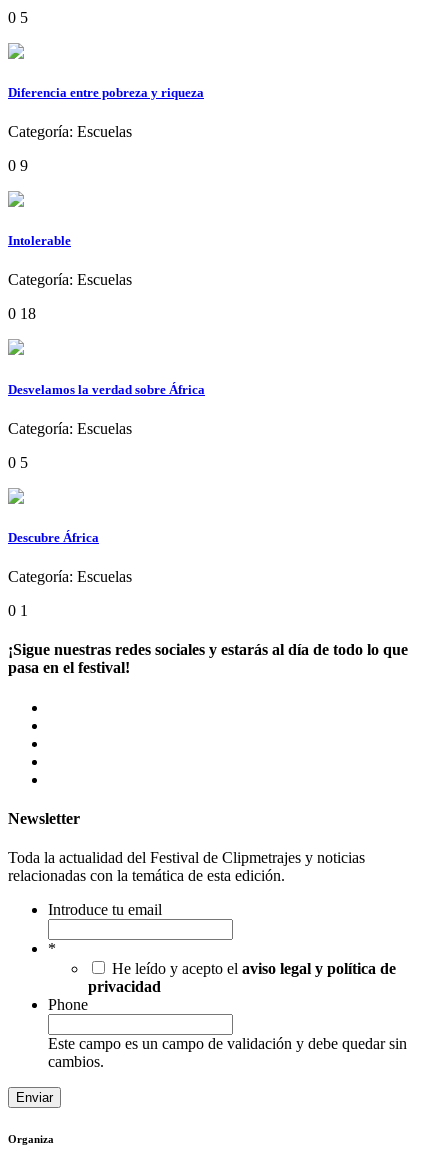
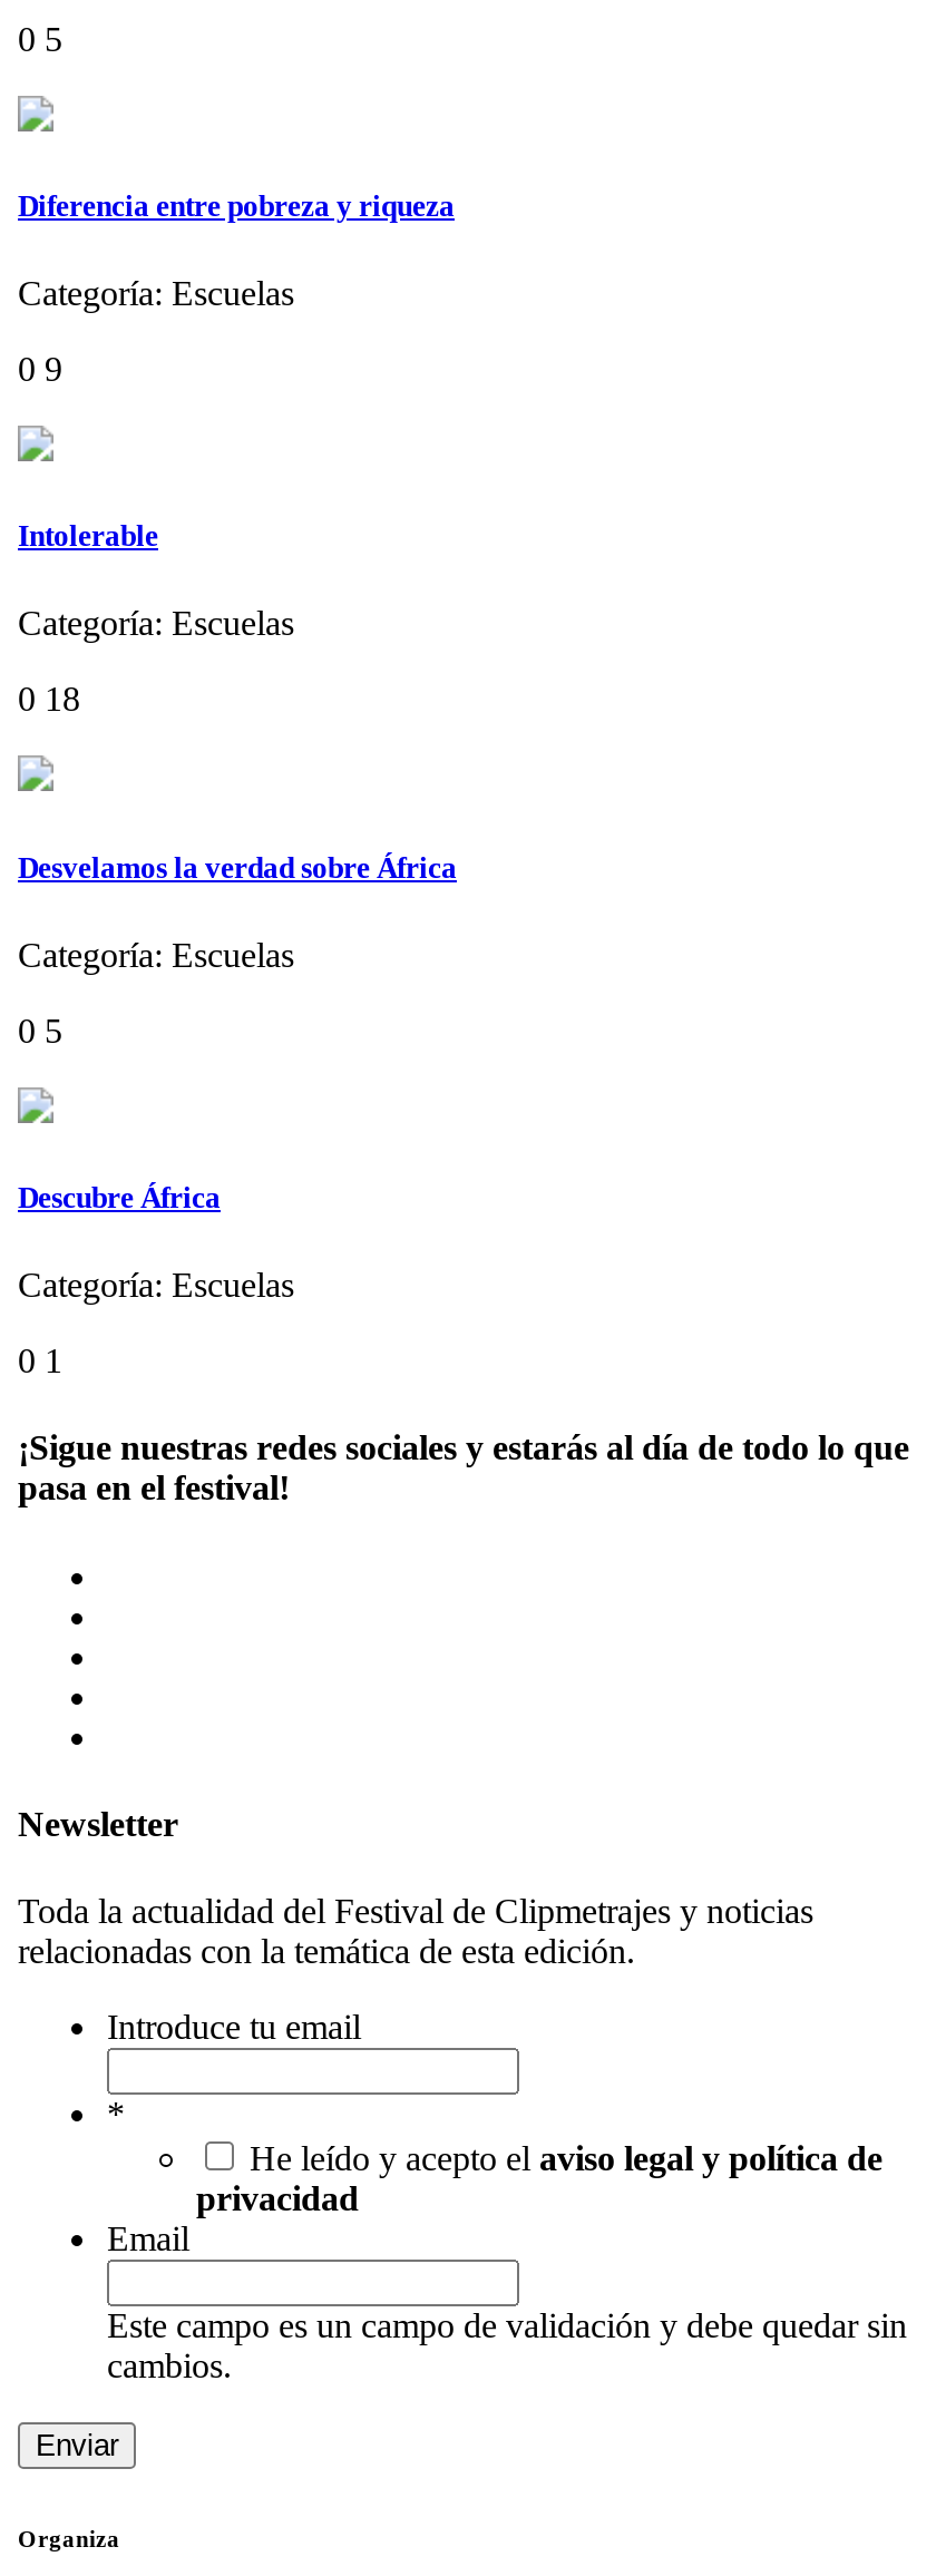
- Phone
+ Email
